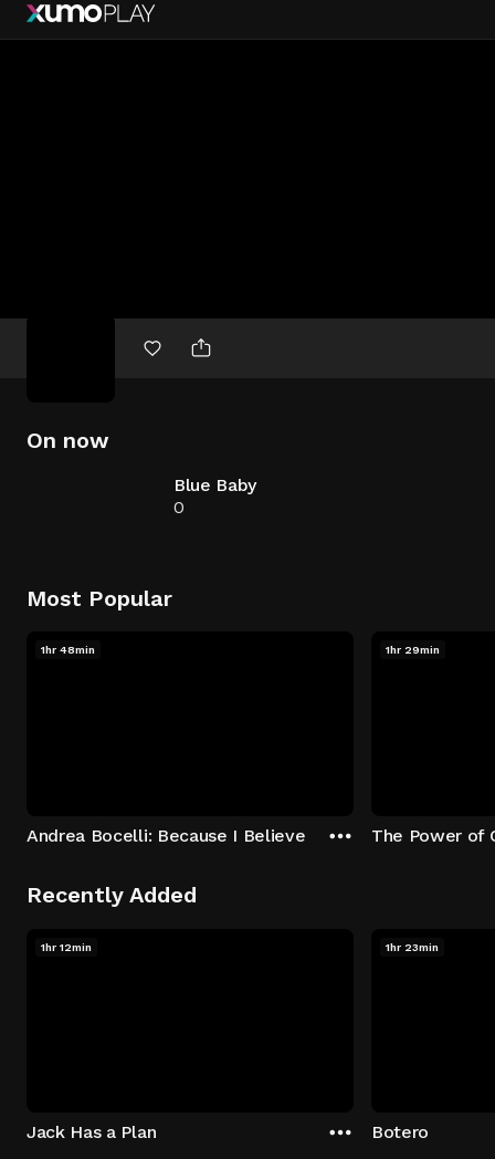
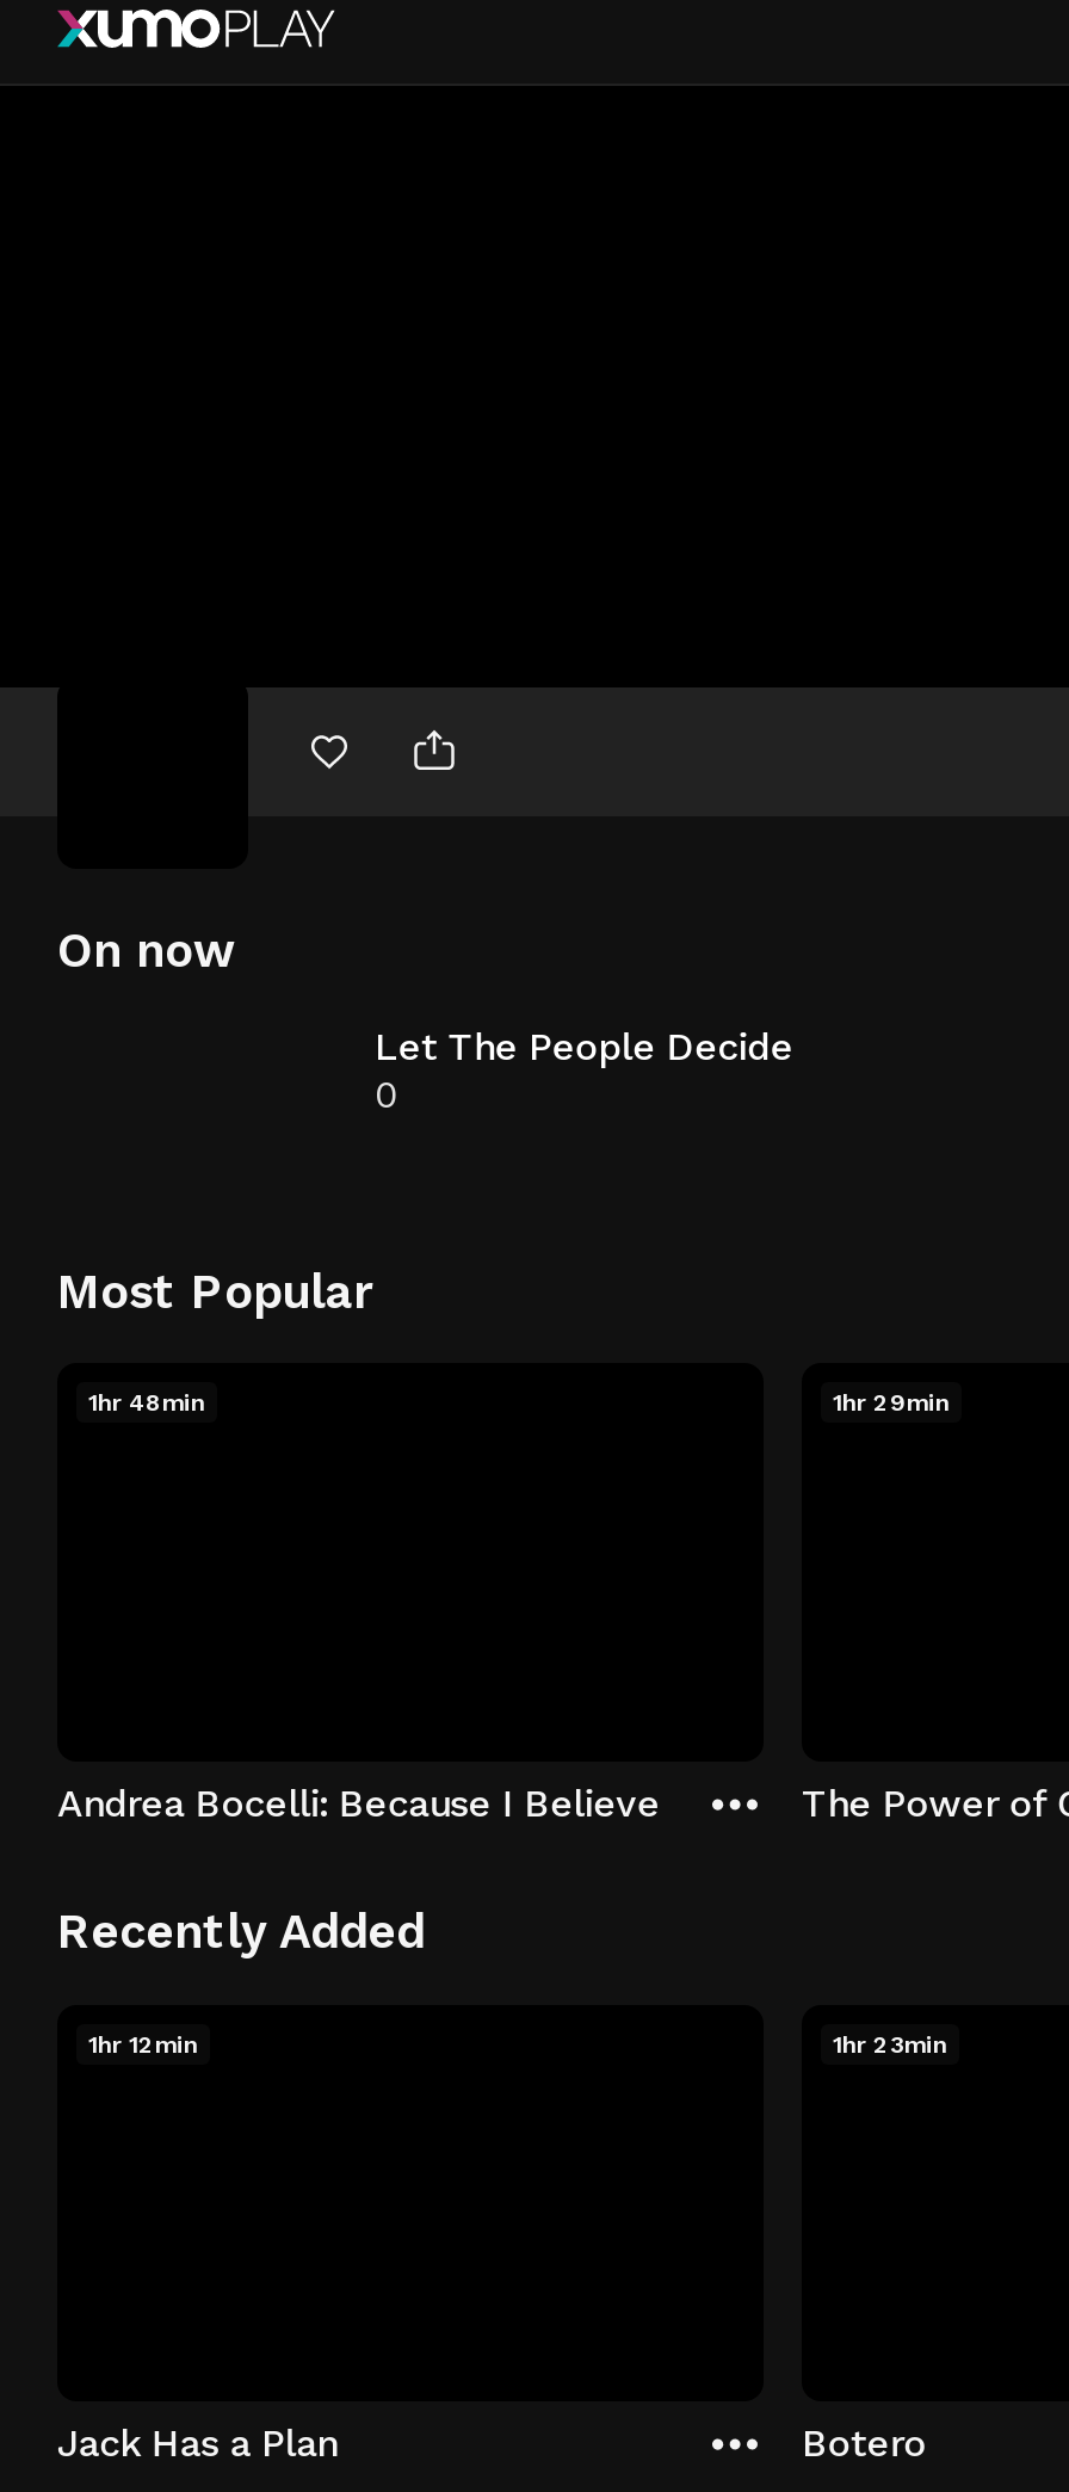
- Blue Baby
+ Let The People Decide
